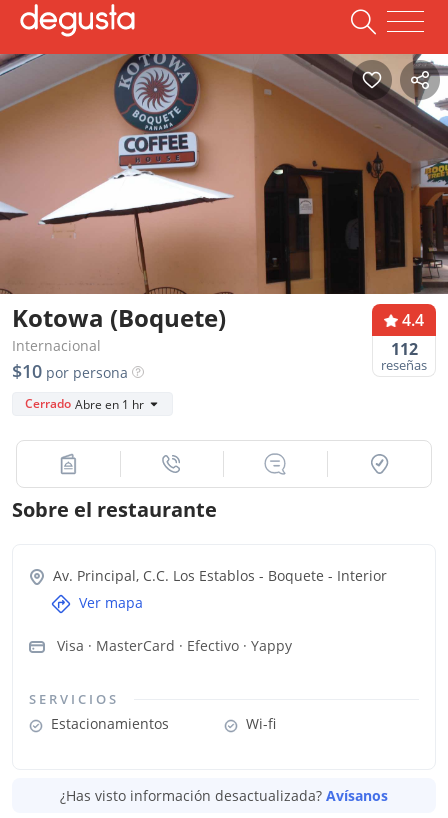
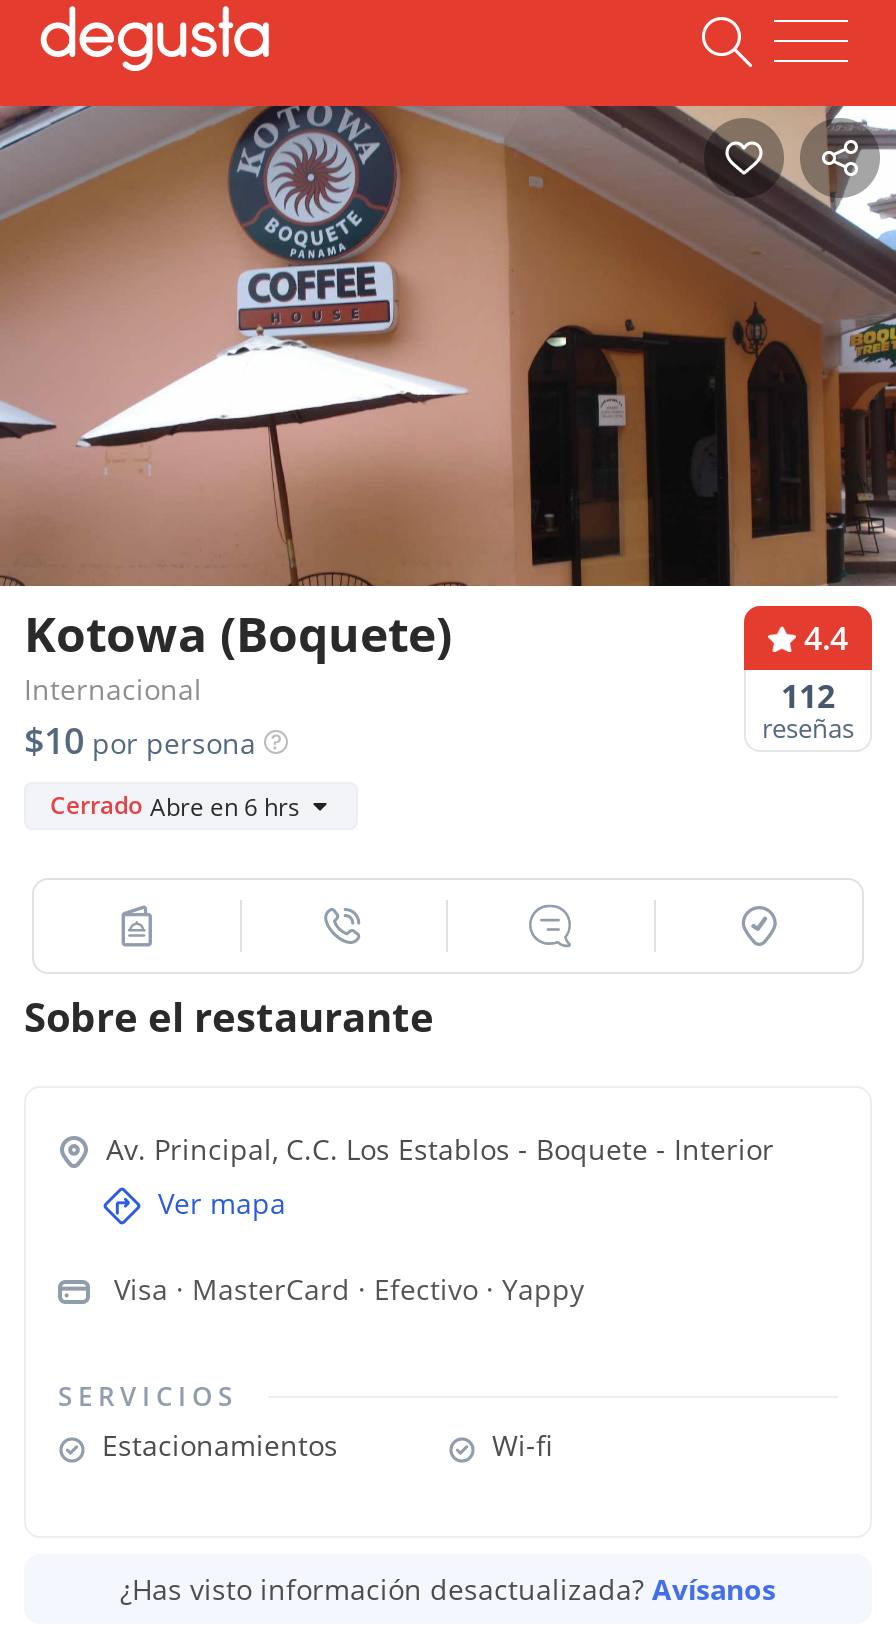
- Cerrado Abre en 1 hr
+ Cerrado Abre en 6 hrs
